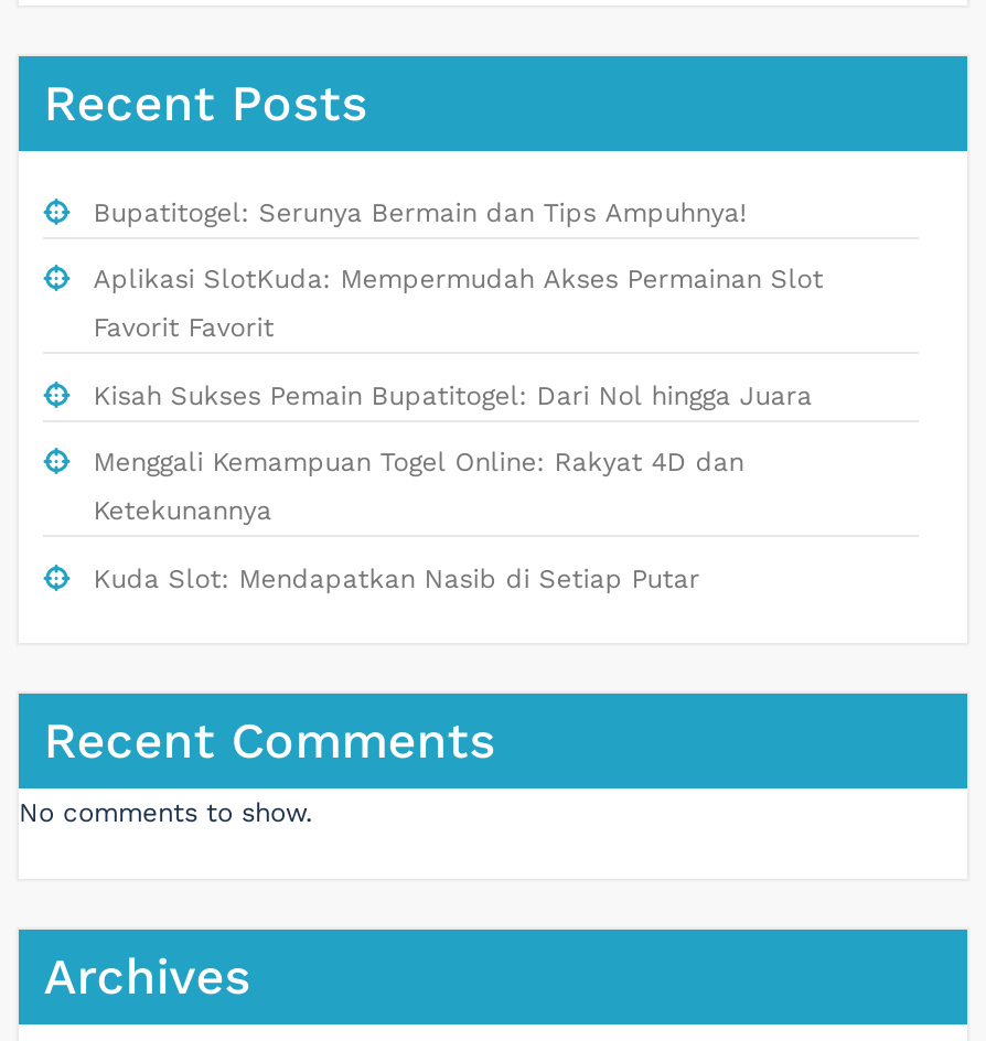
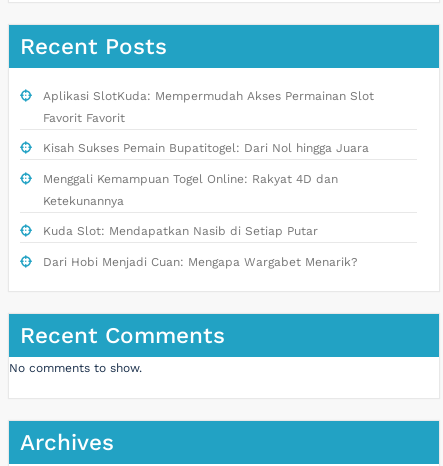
- Bupatitogel: Serunya Bermain dan Tips Ampuhnya!

moved up: Aplikasi SlotKuda: Mempermudah Akses Permainan Slot | Favorit Favorit | Kisah Sukses Pemain Bupatitogel: Dari Nol hingga Juara | Menggali Kemampuan Togel Online: Rakyat 4D dan | Ketekunannya | Kuda Slot: Mendapatkan Nasib di Setiap Putar

+ Dari Hobi Menjadi Cuan: Mengapa Wargabet Menarik?
